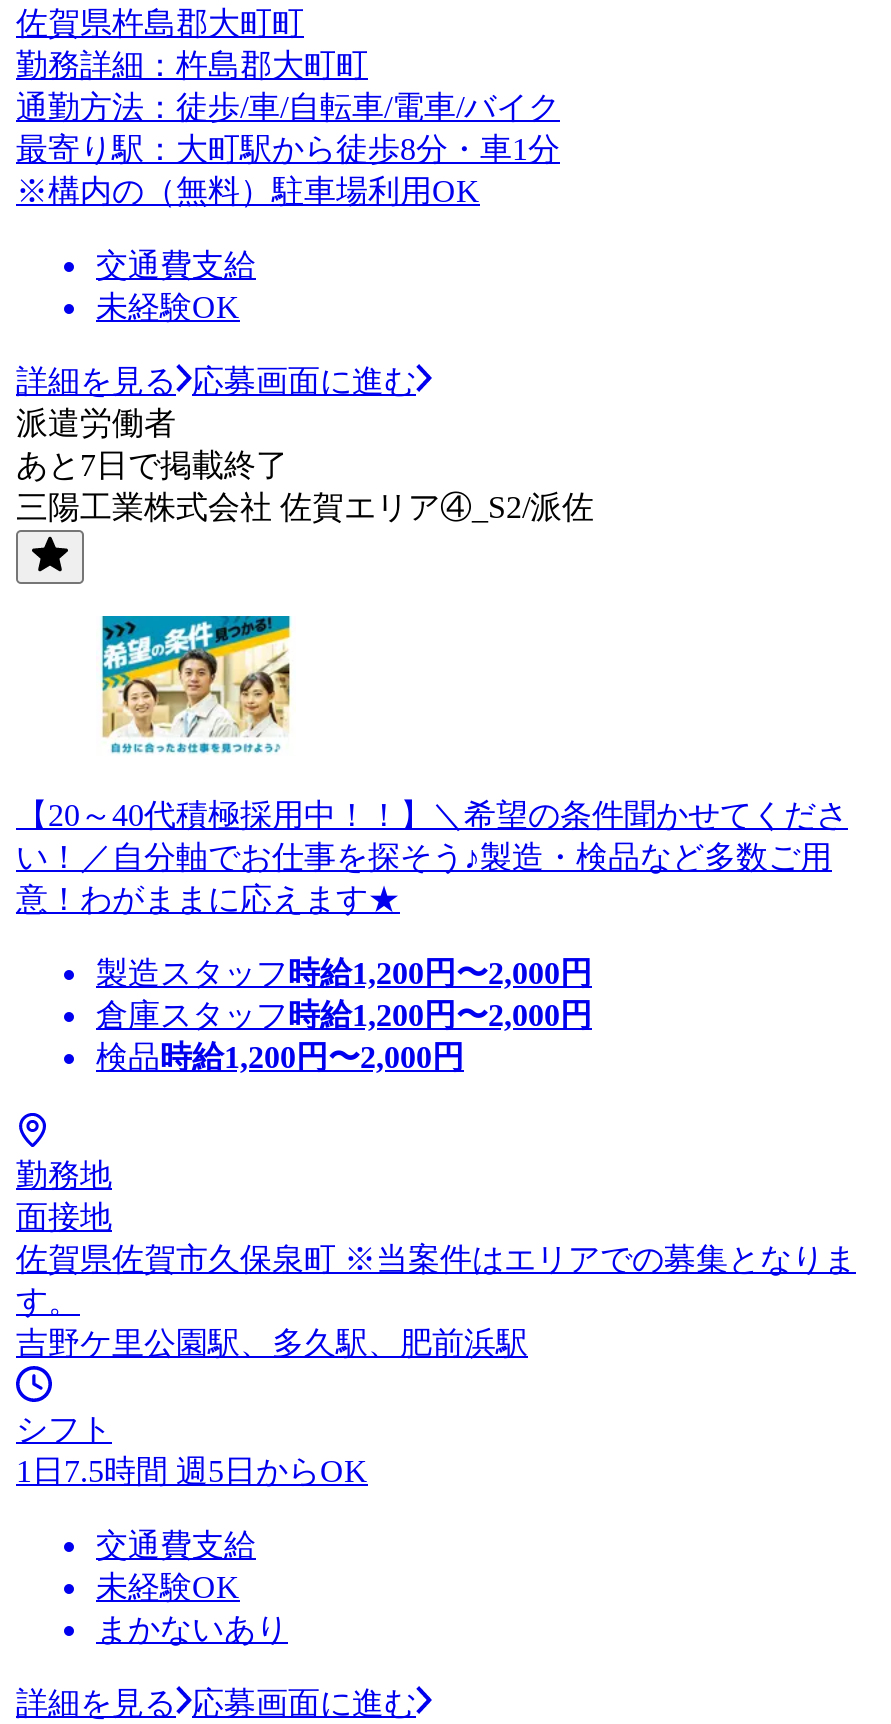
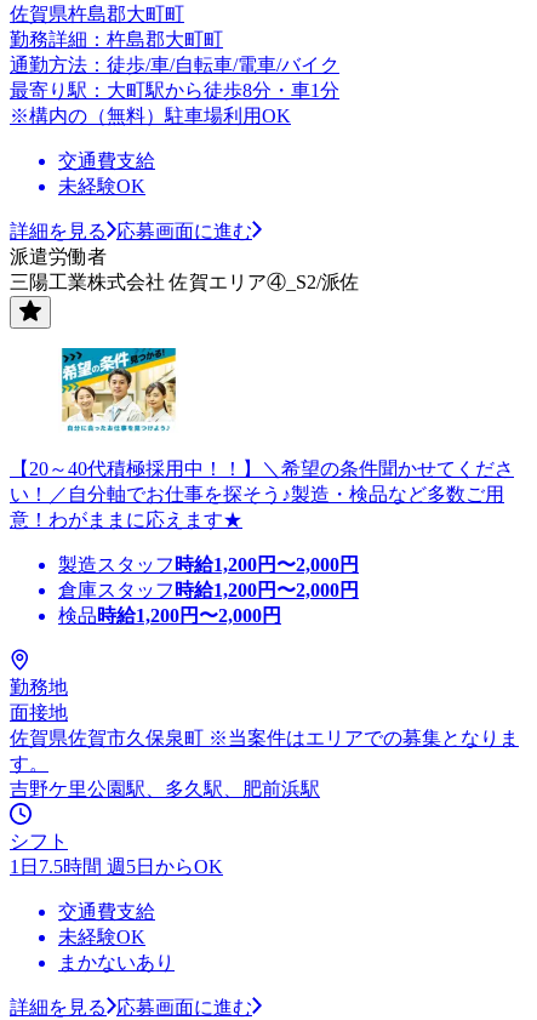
- あと7日で掲載終了
